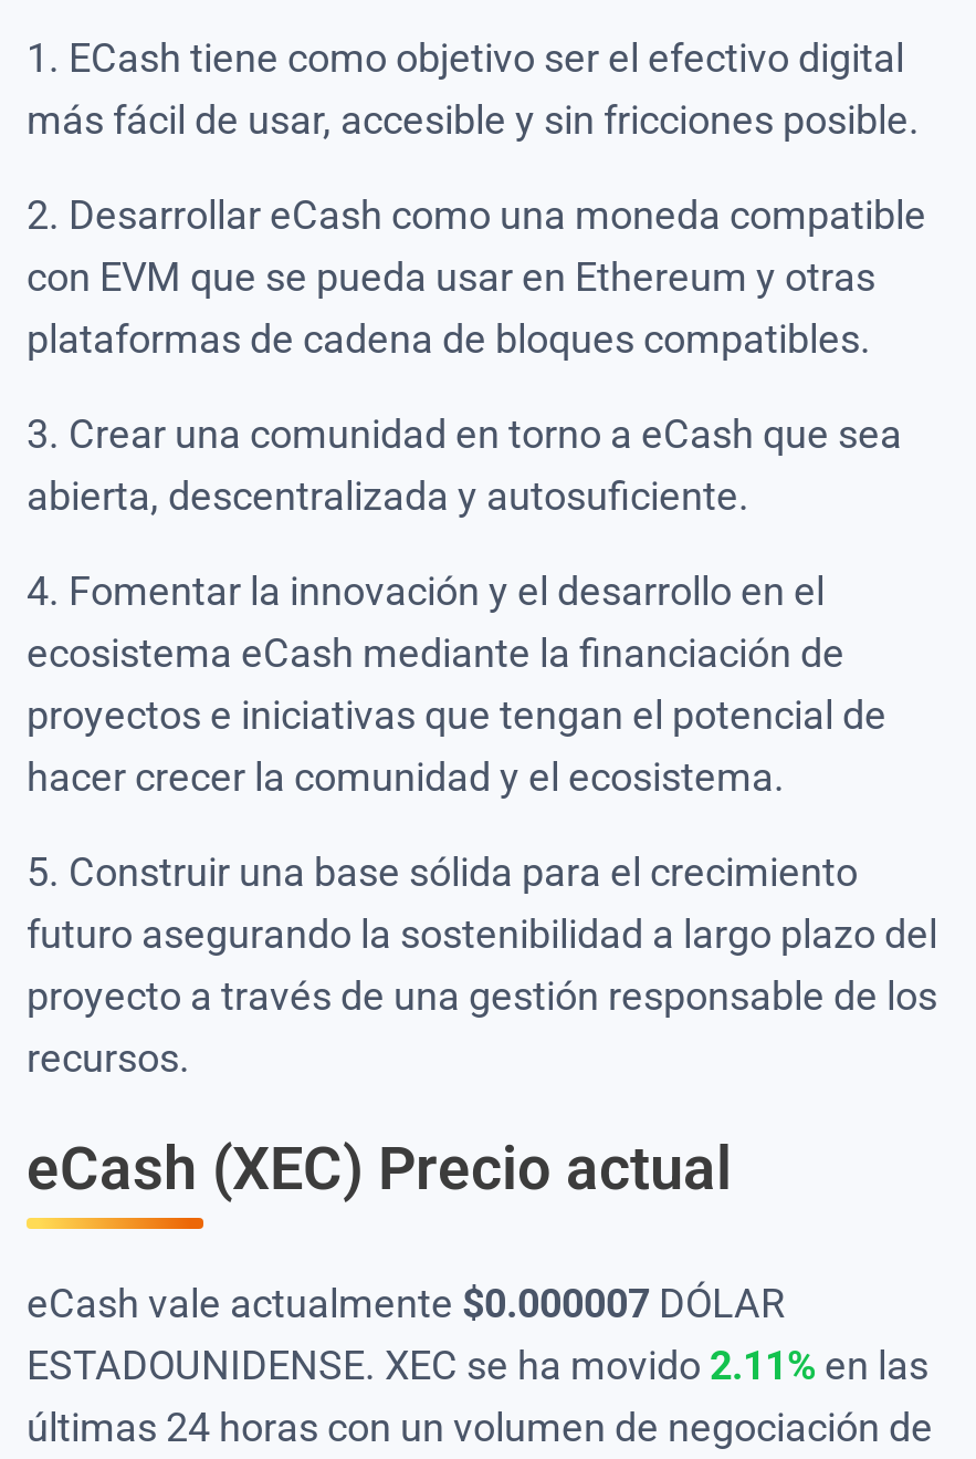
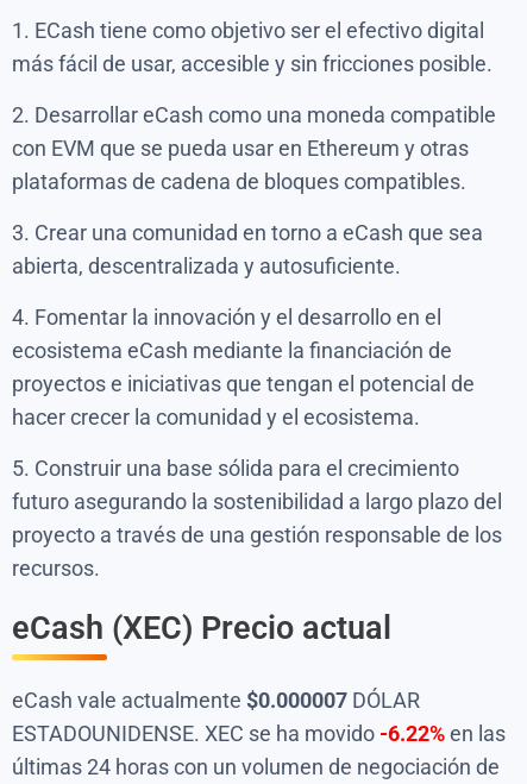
- ESTADOUNIDENSE. XEC se ha movido 2.11% en las
+ ESTADOUNIDENSE. XEC se ha movido -6.22% en las
